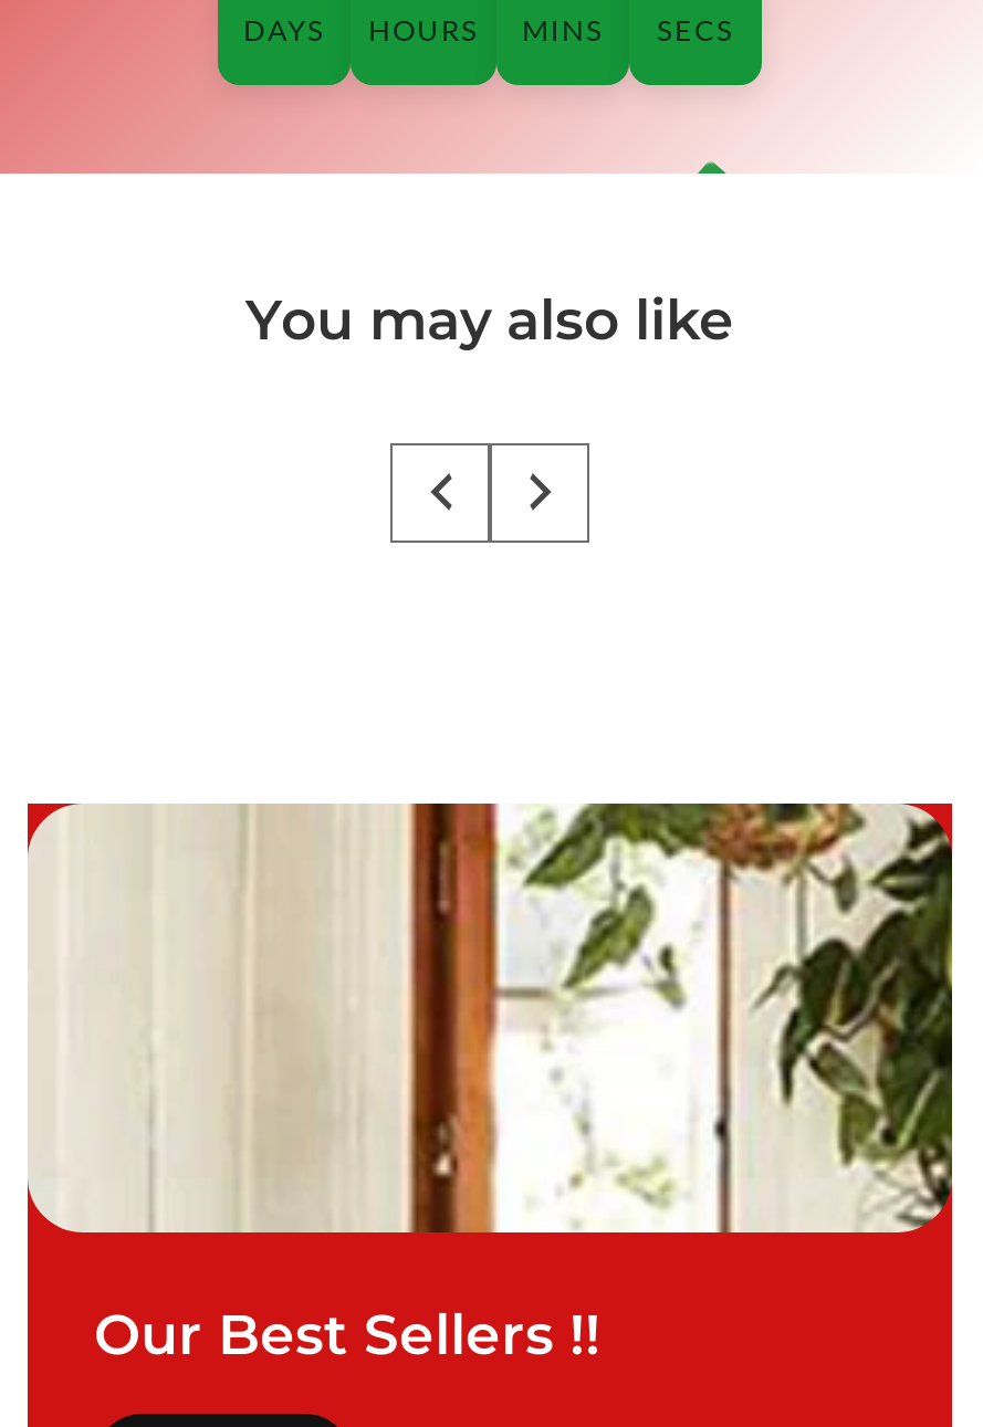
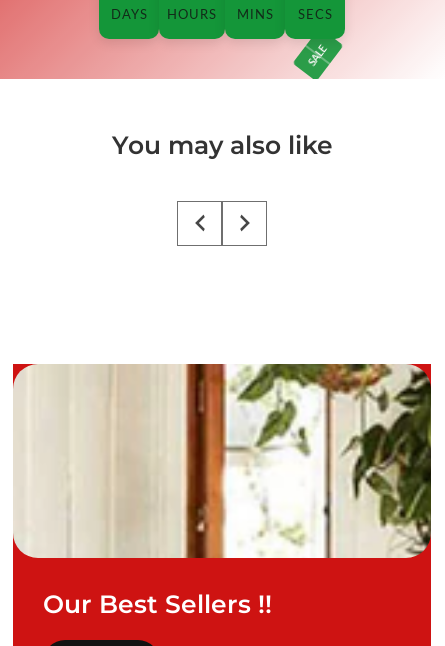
- [image]
+ [image]
